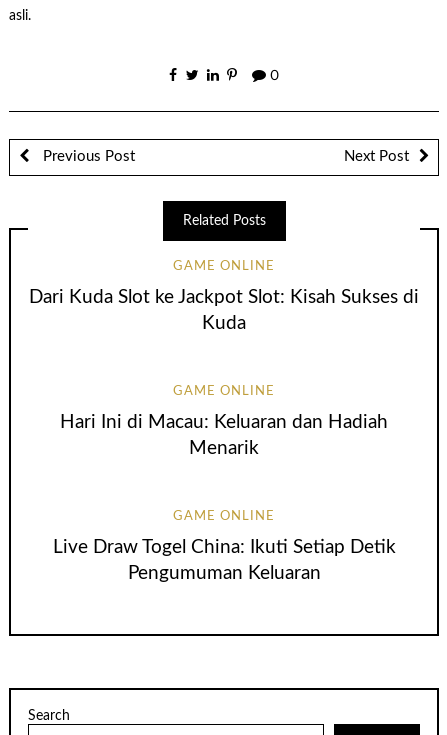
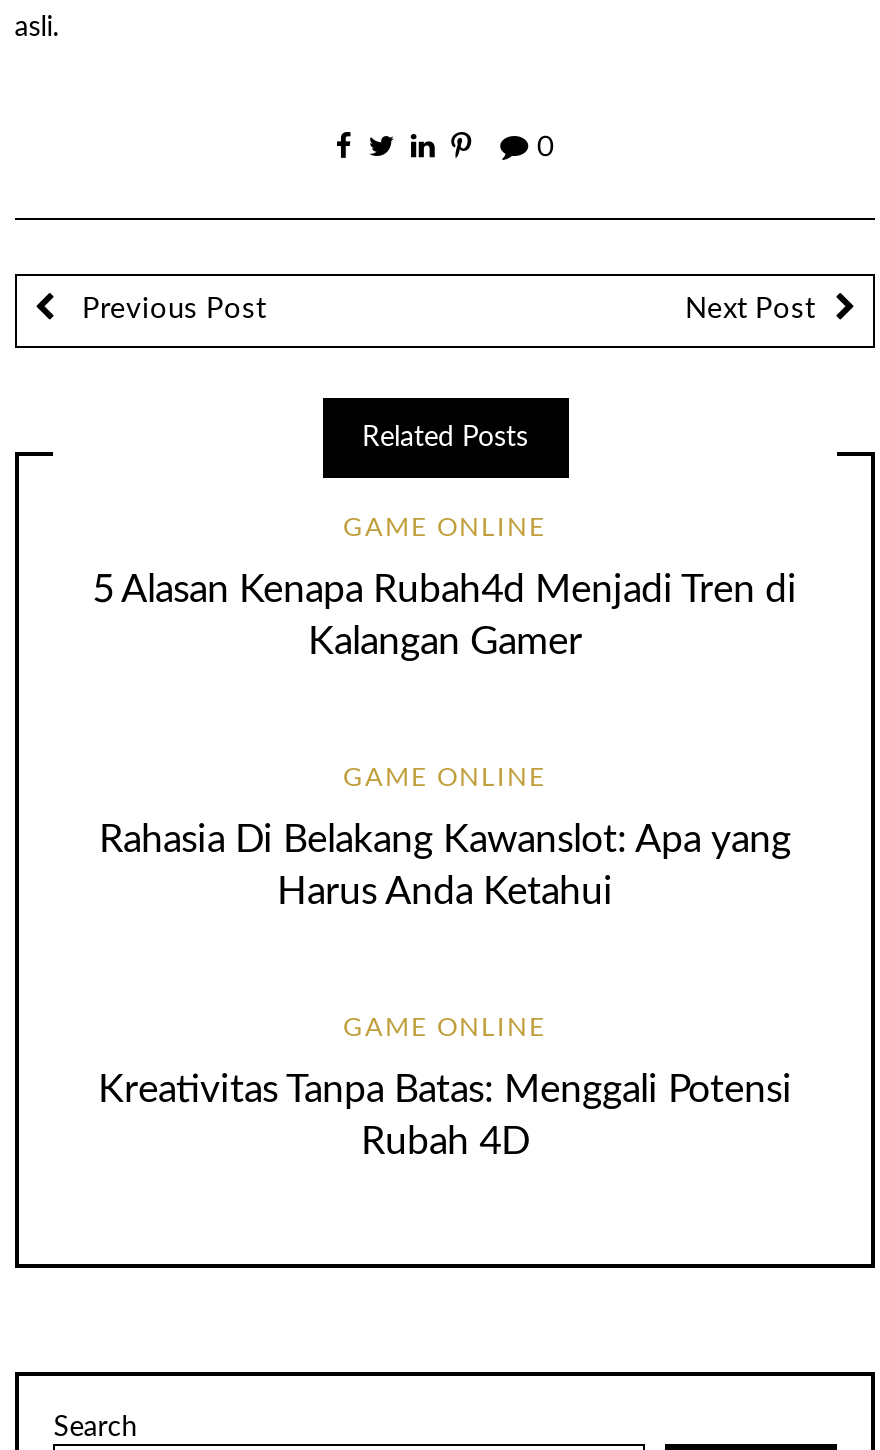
- Dari Kuda Slot ke Jackpot Slot: Kisah Sukses di
- Kuda
+ 5 Alasan Kenapa Rubah4d Menjadi Tren di
+ Kalangan Gamer

- Hari Ini di Macau: Keluaran dan Hadiah
- Menarik
+ Rahasia Di Belakang Kawanslot: Apa yang
+ Harus Anda Ketahui

- Live Draw Togel China: Ikuti Setiap Detik
- Pengumuman Keluaran
+ Kreativitas Tanpa Batas: Menggali Potensi
+ Rubah 4D
